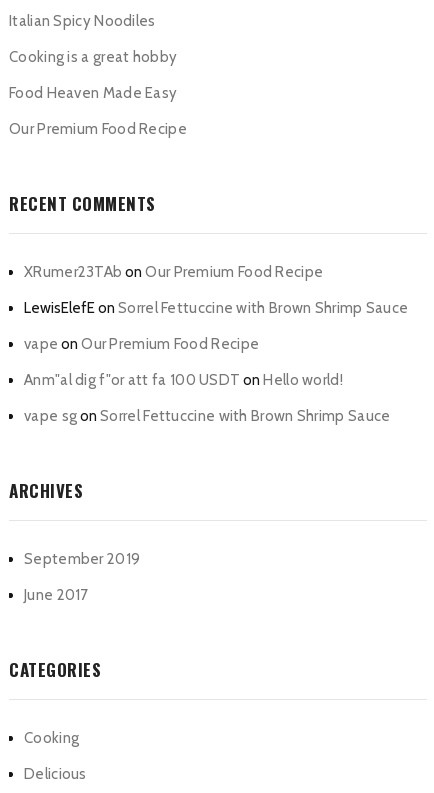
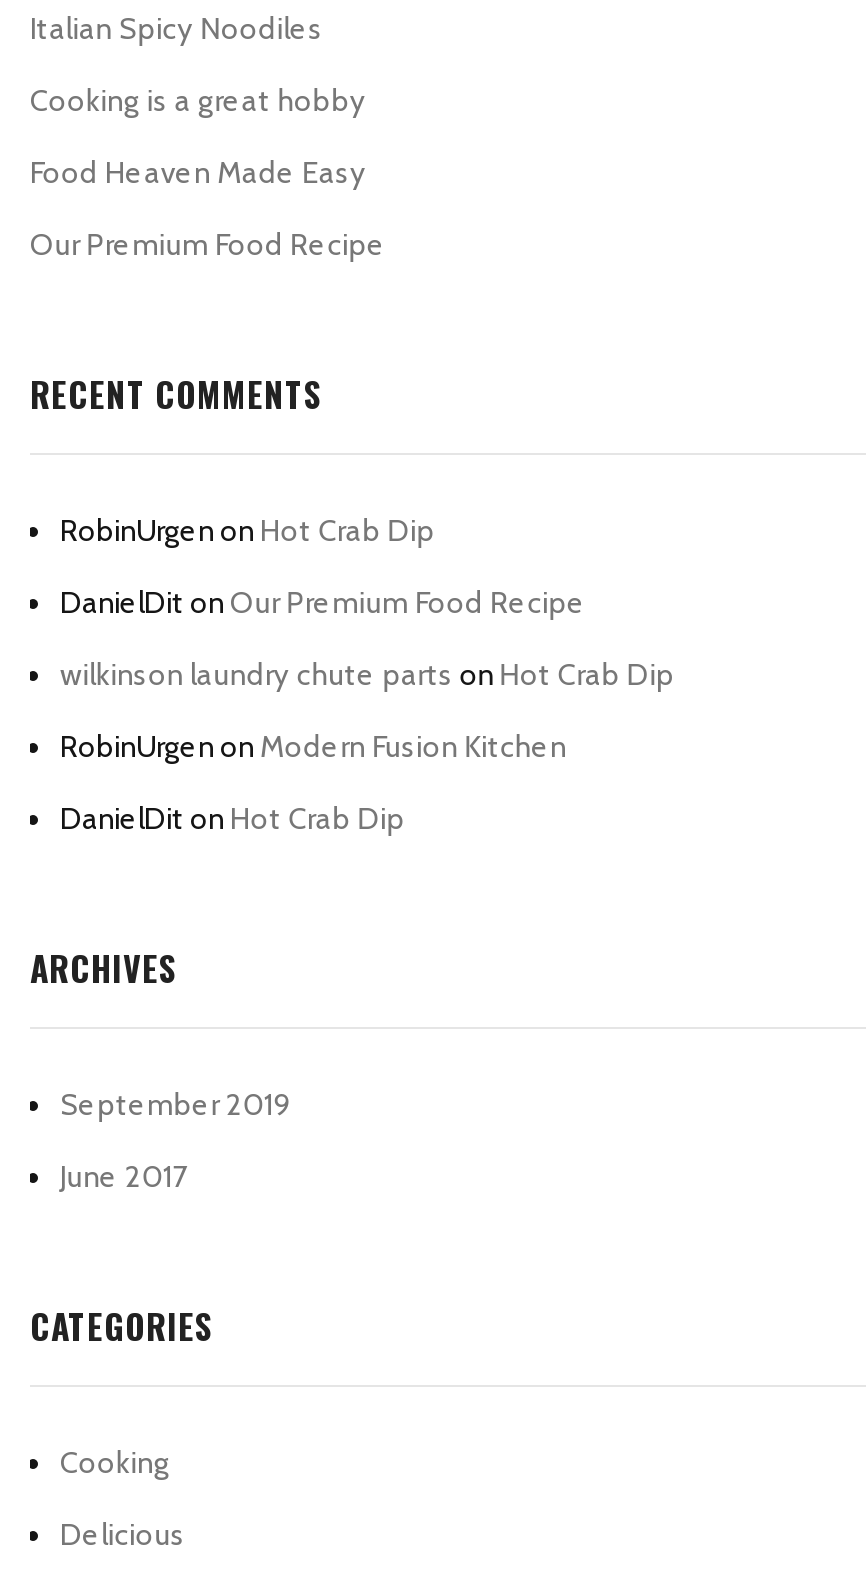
- XRumer23TAb on Our Premium Food Recipe
+ RobinUrgen on Hot Crab Dip

- LewisElefE on Sorrel Fettuccine with Brown Shrimp Sauce
+ DanielDit on Our Premium Food Recipe

- vape on Our Premium Food Recipe
+ wilkinson laundry chute parts on Hot Crab Dip

- Anm"al dig f"or att fa 100 USDT on Hello world!
+ RobinUrgen on Modern Fusion Kitchen

- vape sg on Sorrel Fettuccine with Brown Shrimp Sauce
+ DanielDit on Hot Crab Dip
